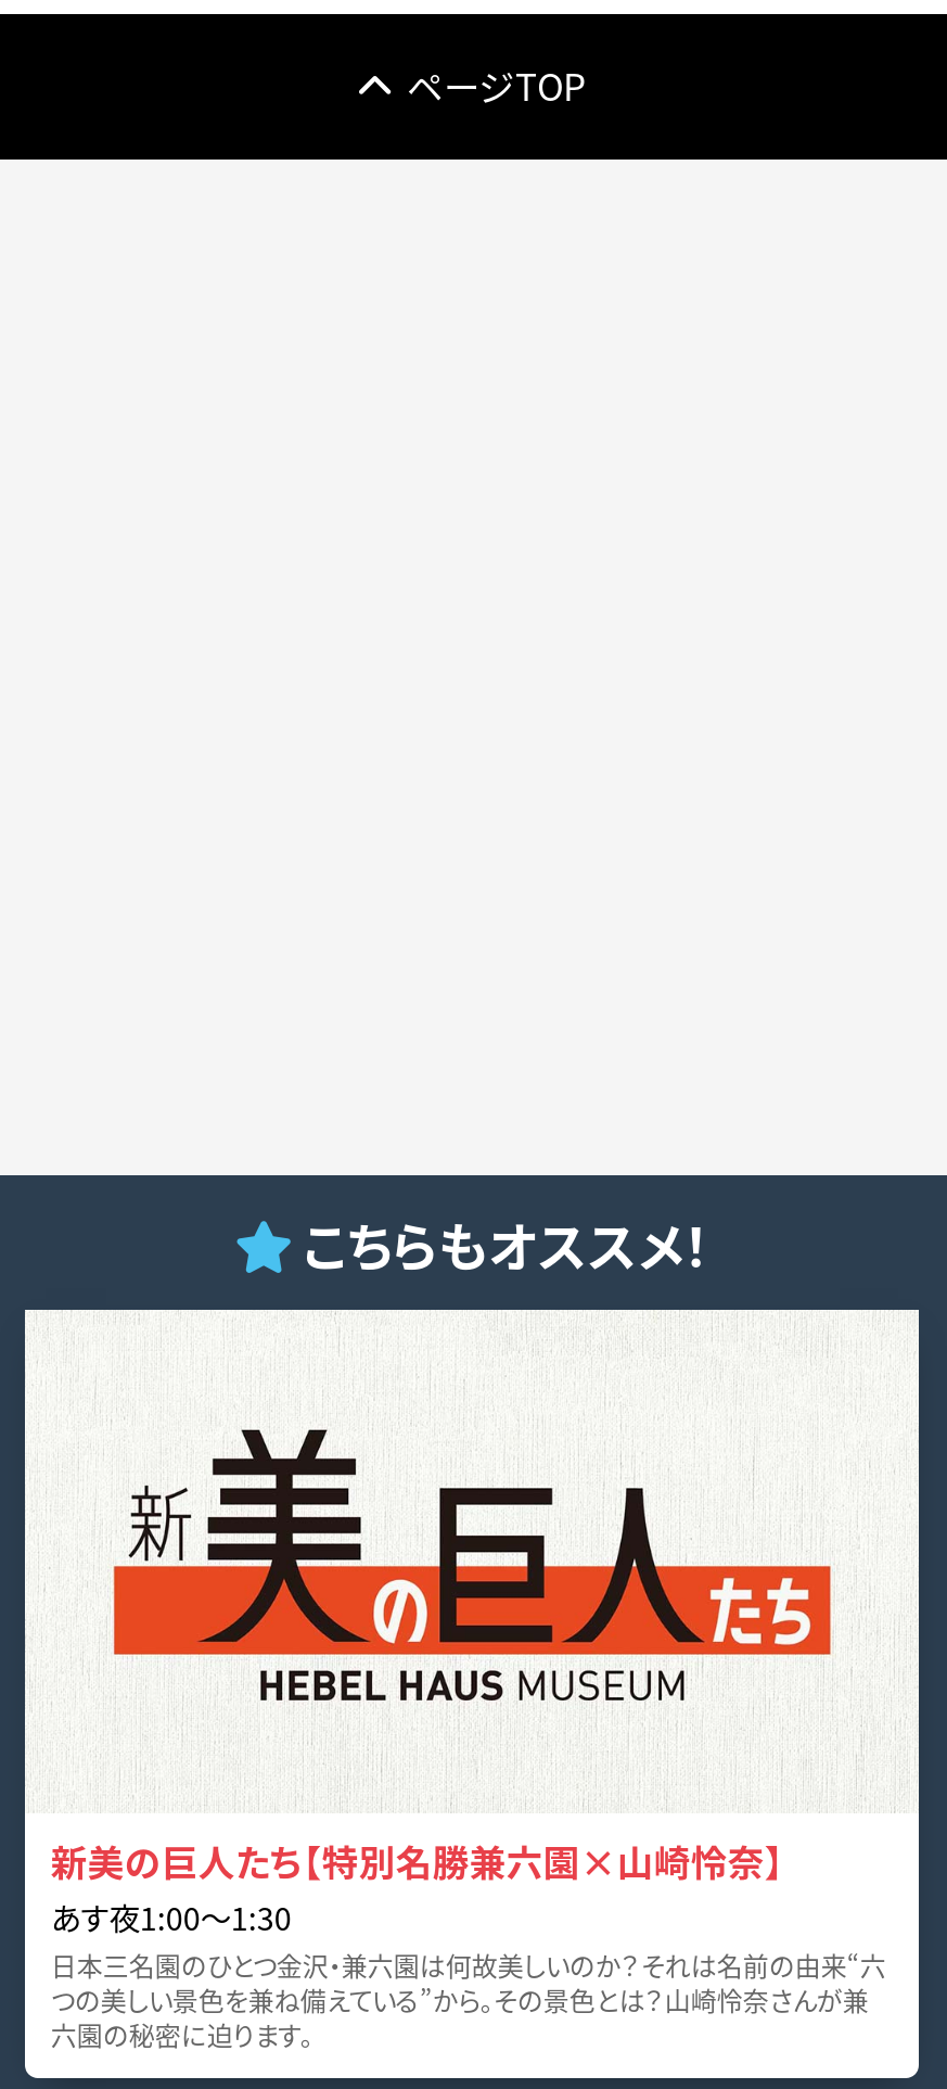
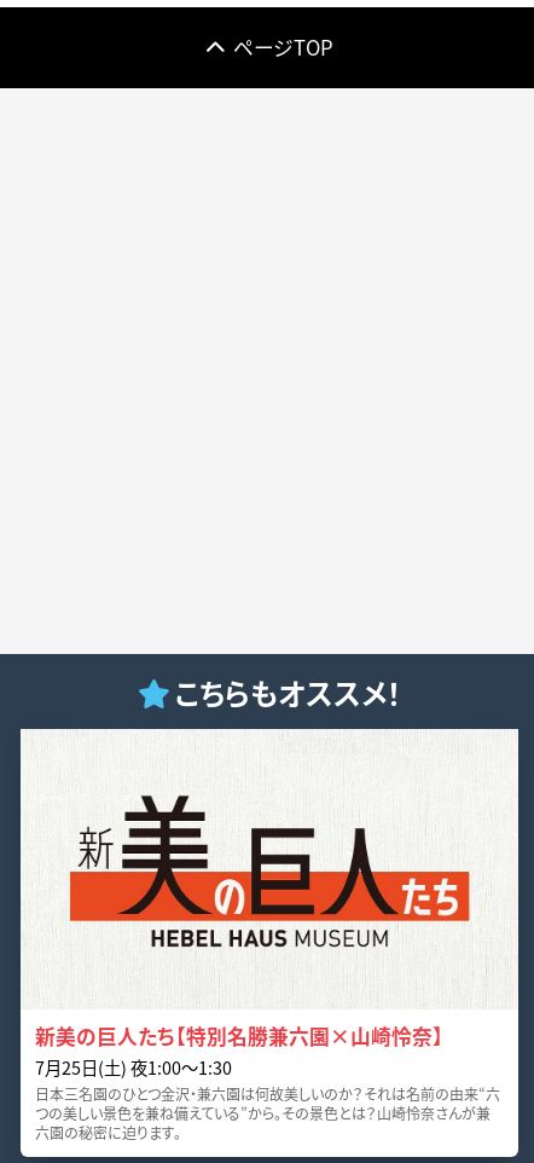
- あす夜1:00〜1:30
+ 7月25日(土) 夜1:00〜1:30
